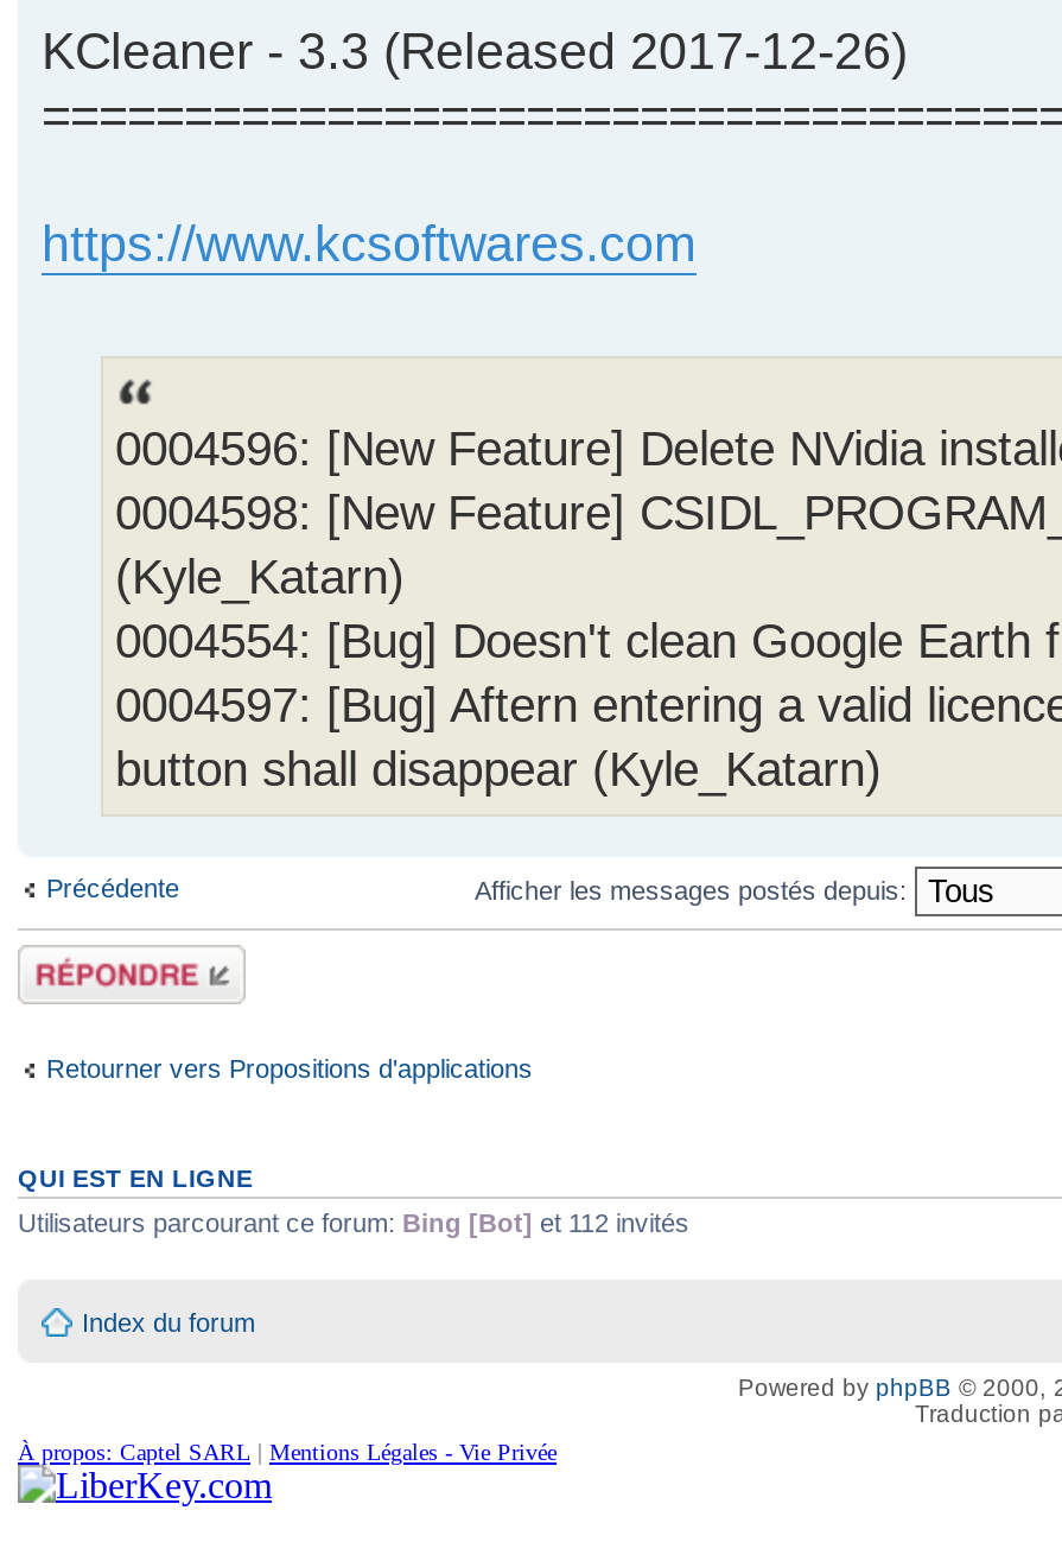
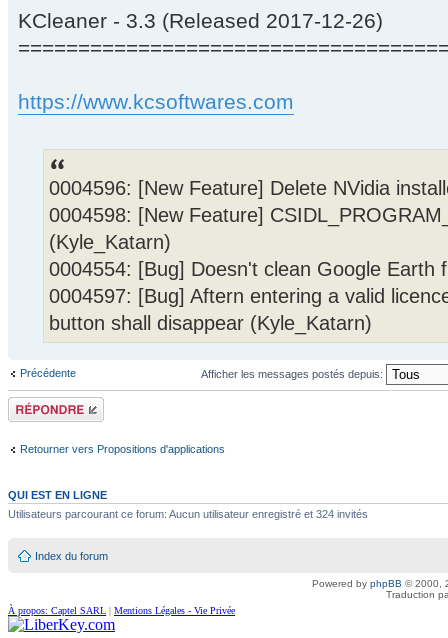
- Utilisateurs parcourant ce forum: Bing [Bot] et 112 invités
+ Utilisateurs parcourant ce forum: Aucun utilisateur enregistré et 324 invités
